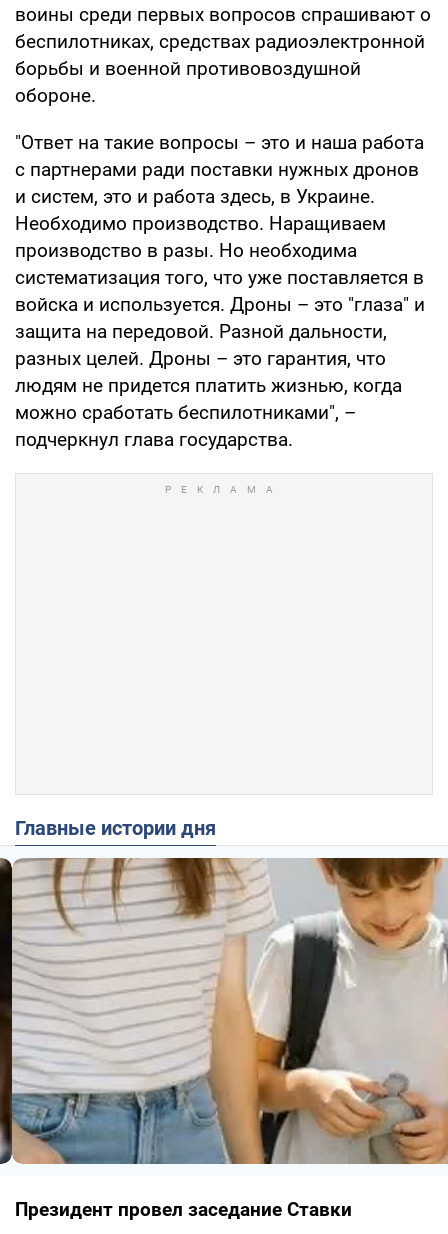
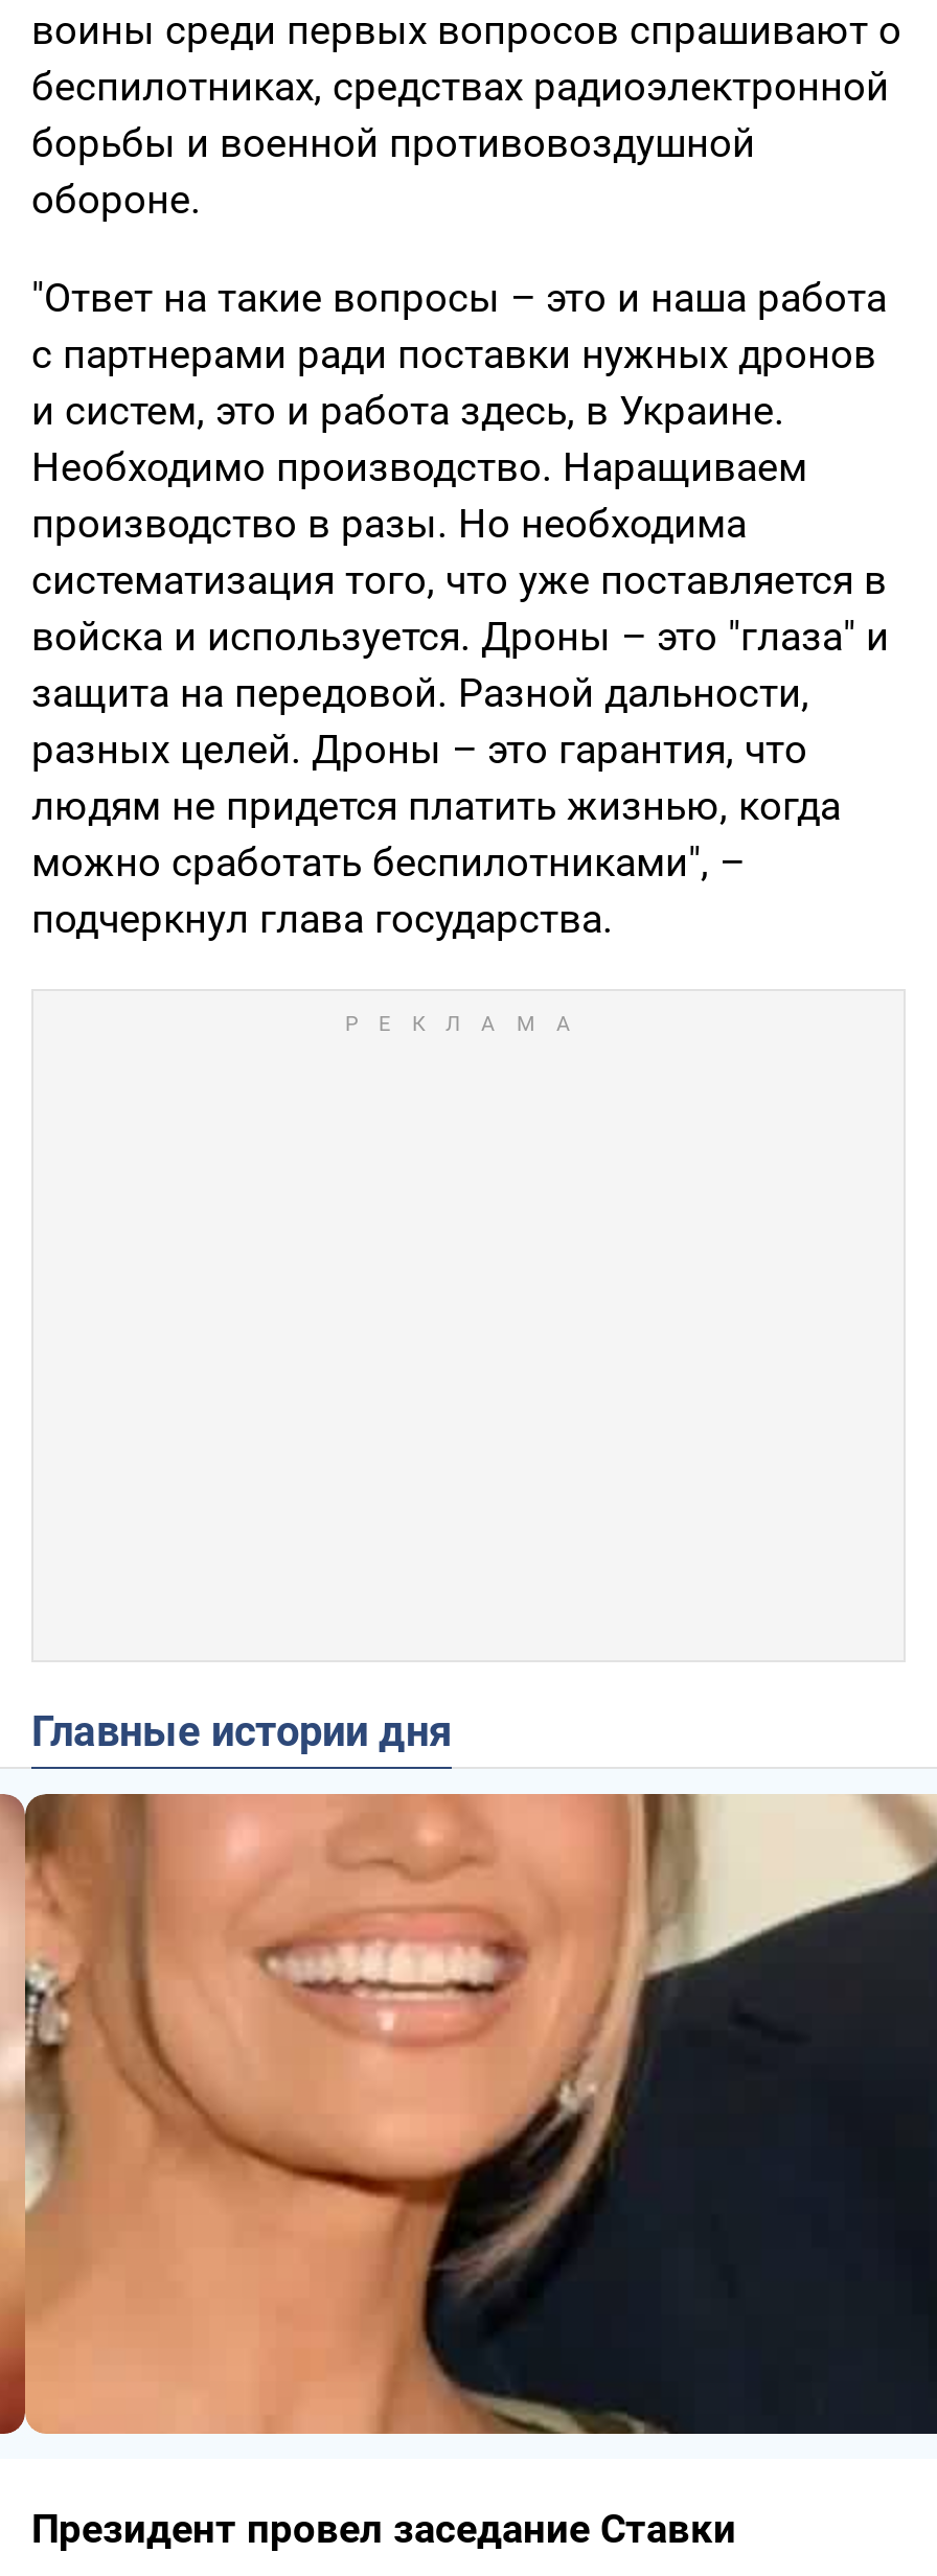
- [image]
+ [image]
